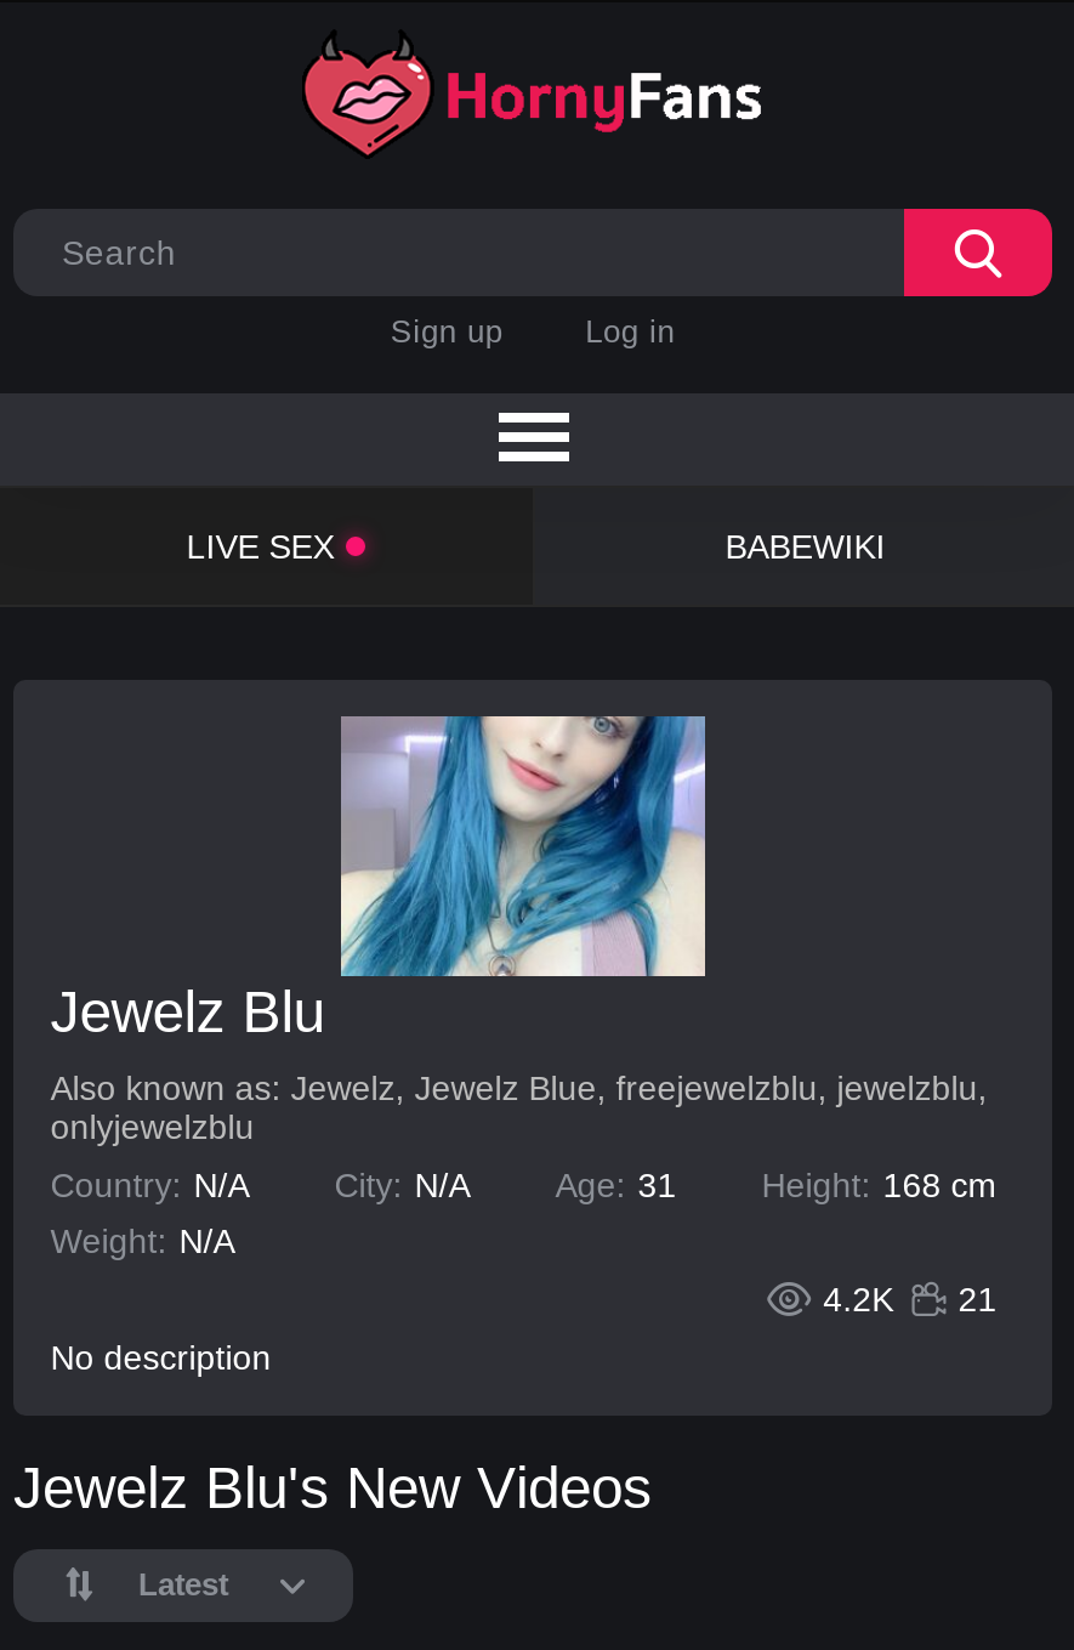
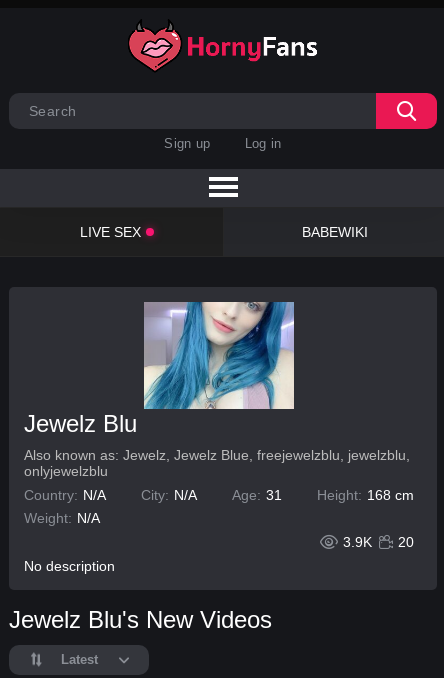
- 4.2K
- 21
+ 3.9K
+ 20
